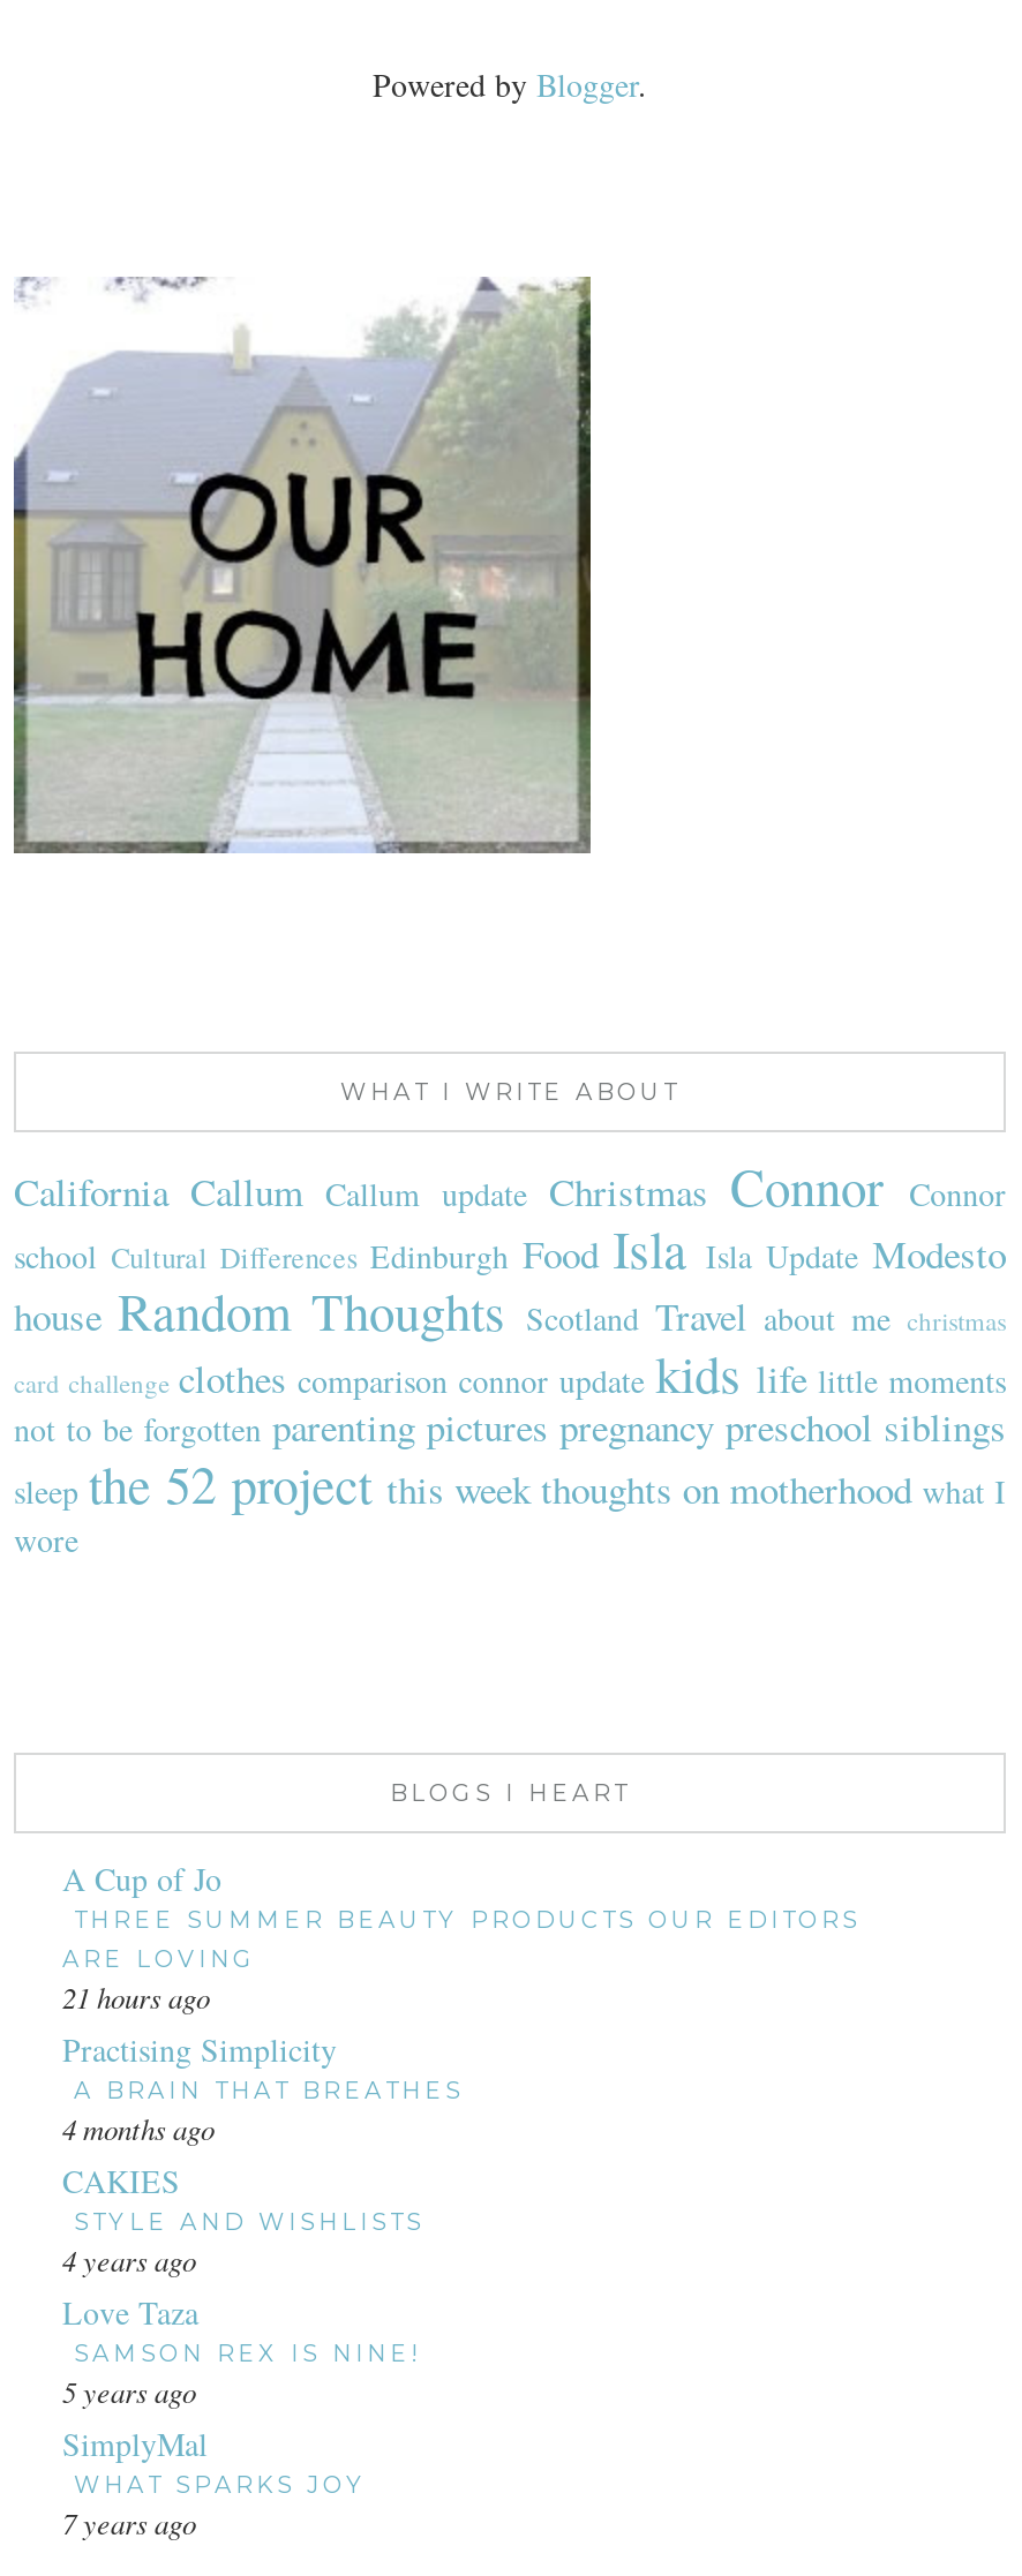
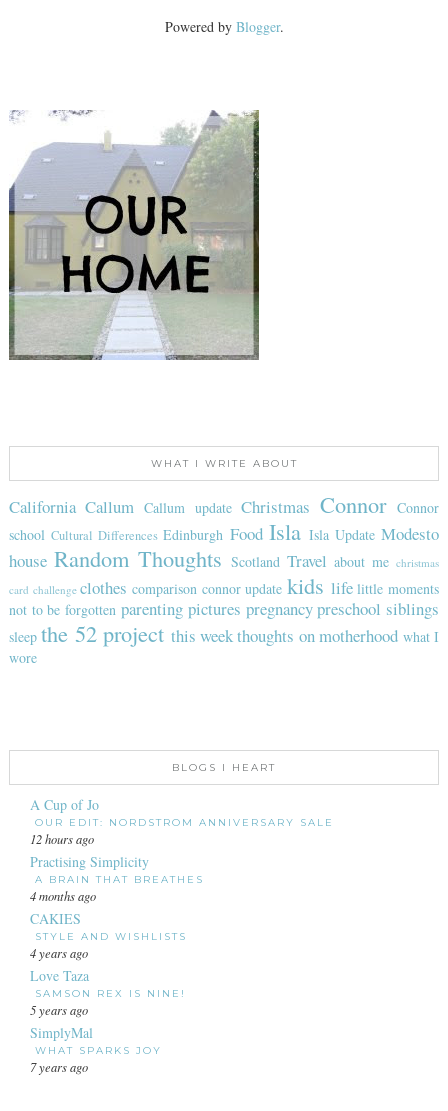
- THREE SUMMER BEAUTY PRODUCTS OUR EDITORS
- ARE LOVING
- 21 hours ago
+ OUR EDIT: NORDSTROM ANNIVERSARY SALE
+ 12 hours ago
